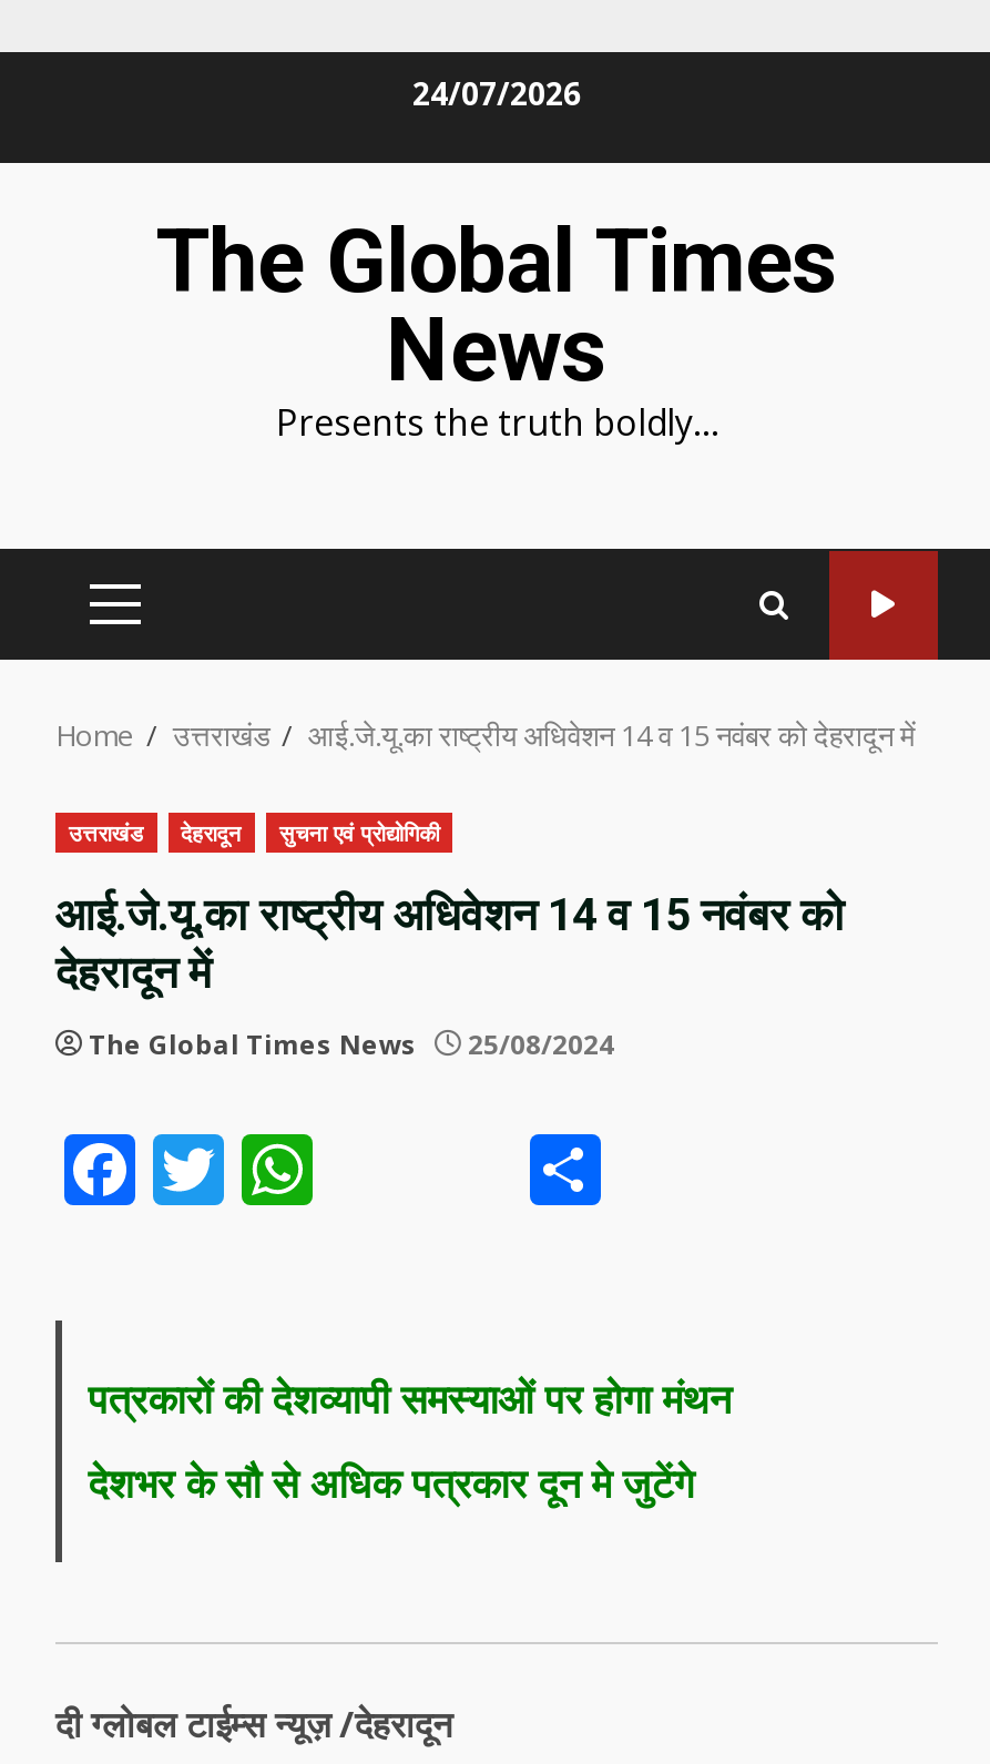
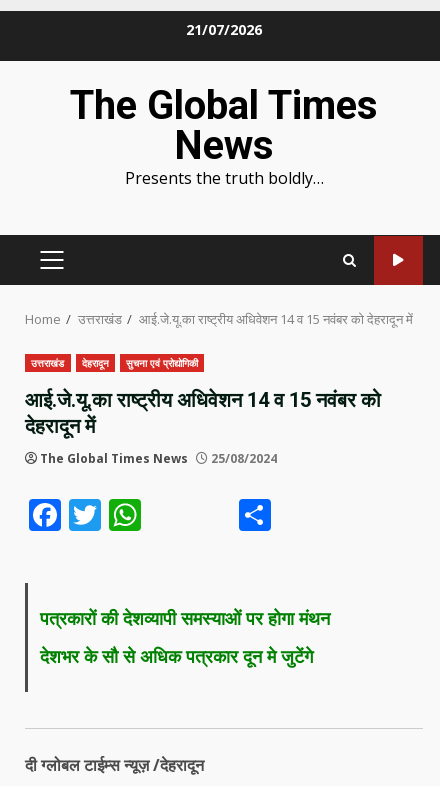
- 24/07/2026
+ 21/07/2026
